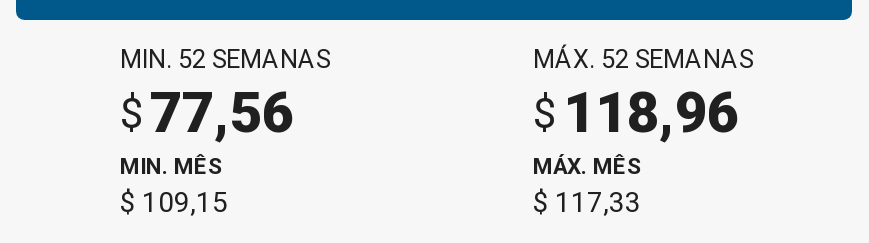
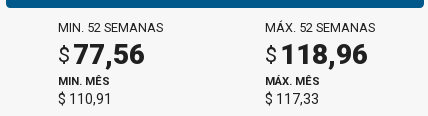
- $ 109,15
+ $ 110,91
